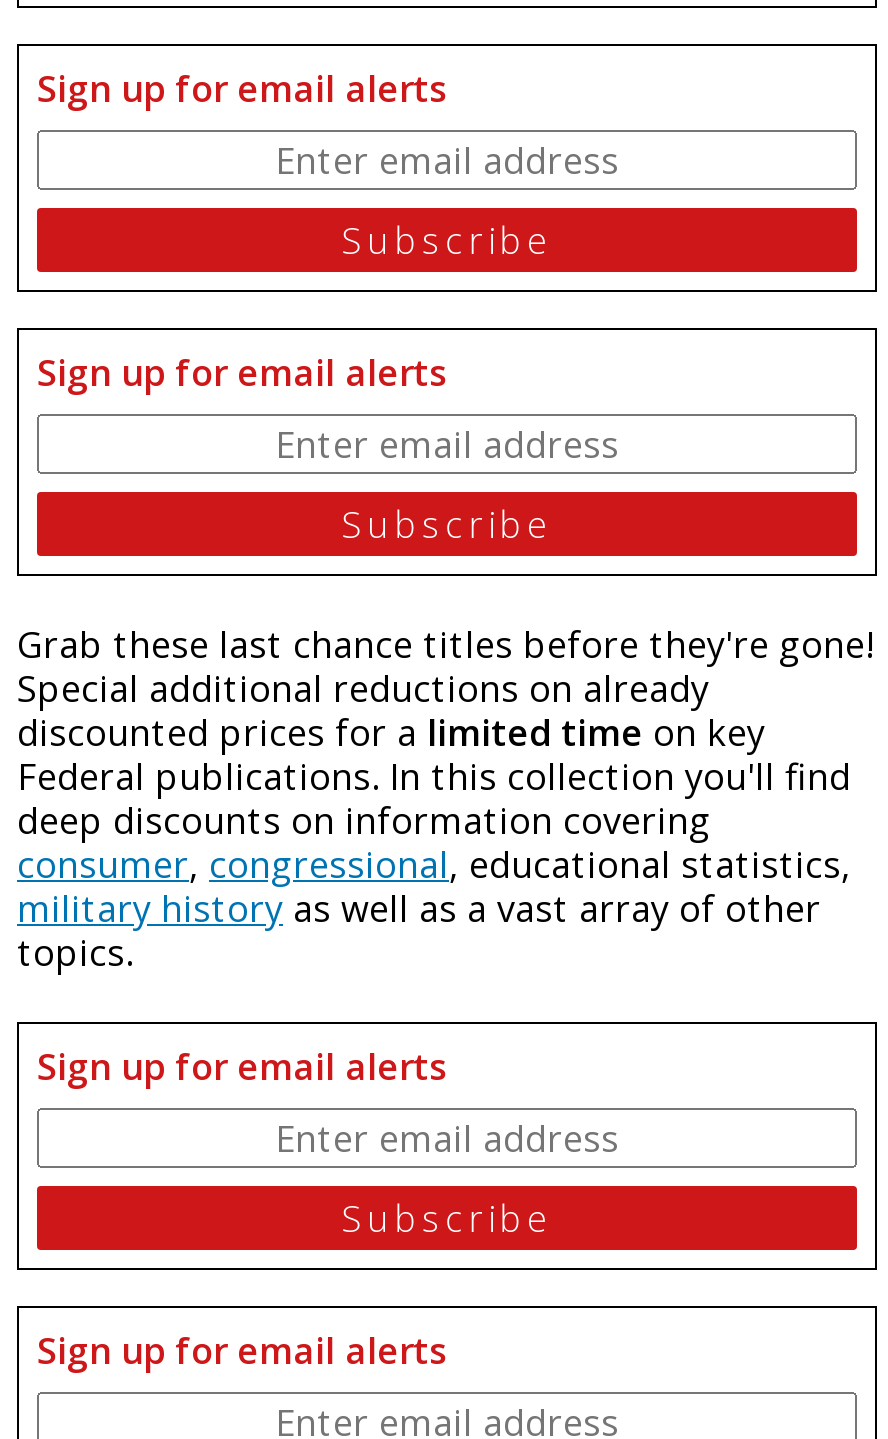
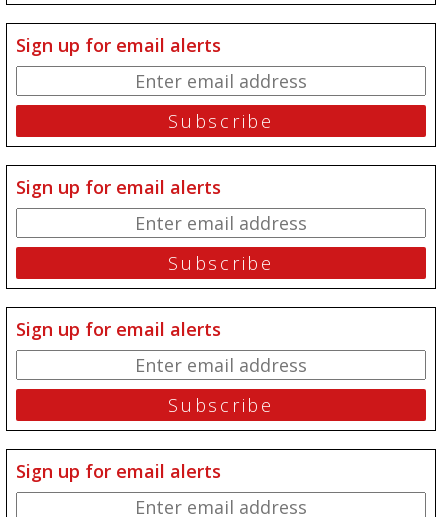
- Grab these last chance titles before they're gone!
- Special additional reductions on already
- discounted prices for a limited time on key
- Federal publications. In this collection you'll find
- deep discounts on information covering
- consumer, congressional, educational statistics,
- military historyas well as a vast array of other
- topics.
